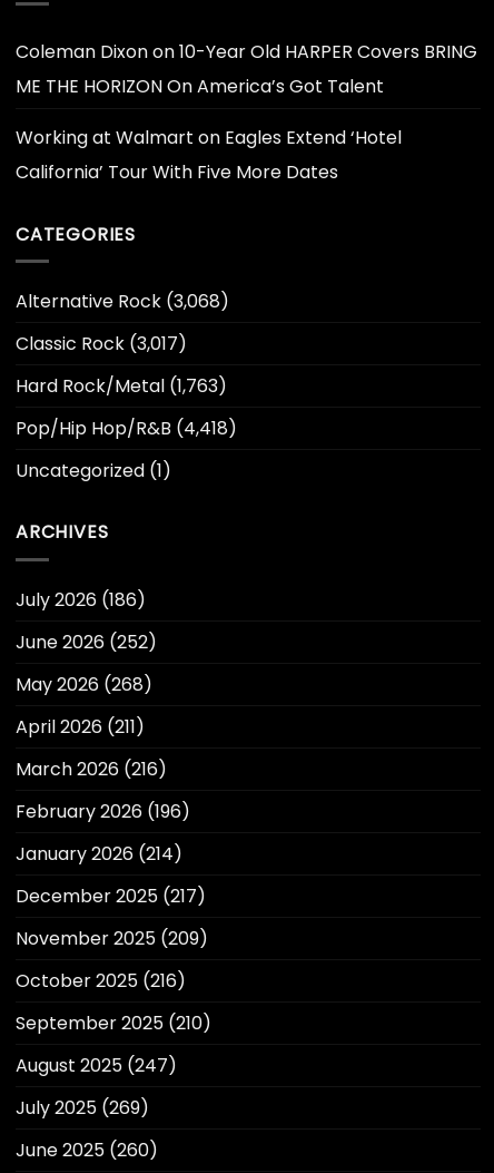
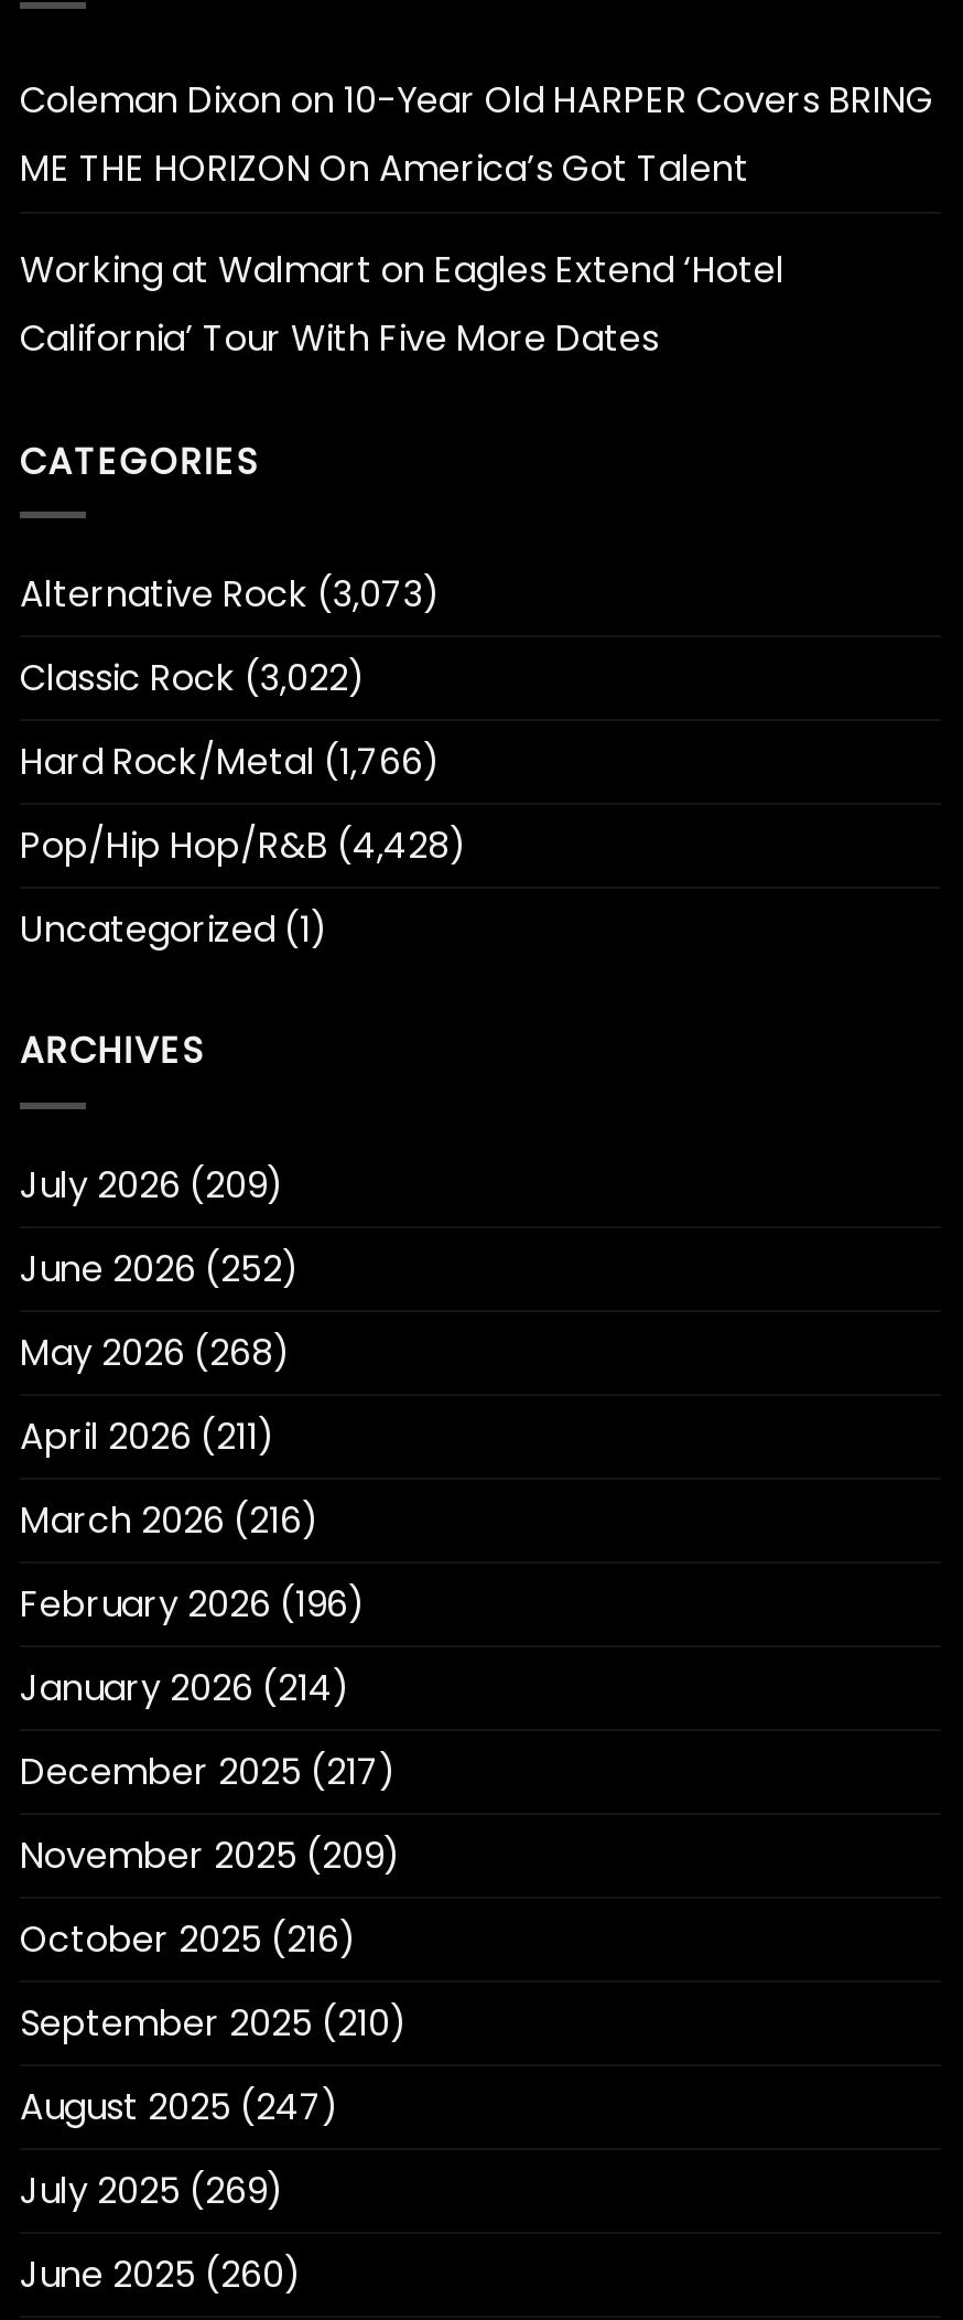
- Alternative Rock (3,068)
+ Alternative Rock (3,073)

- Classic Rock (3,017)
+ Classic Rock (3,022)

- Hard Rock/Metal (1,763)
+ Hard Rock/Metal (1,766)

- Pop/Hip Hop/R&B (4,418)
+ Pop/Hip Hop/R&B (4,428)

- July 2026 (186)
+ July 2026 (209)
